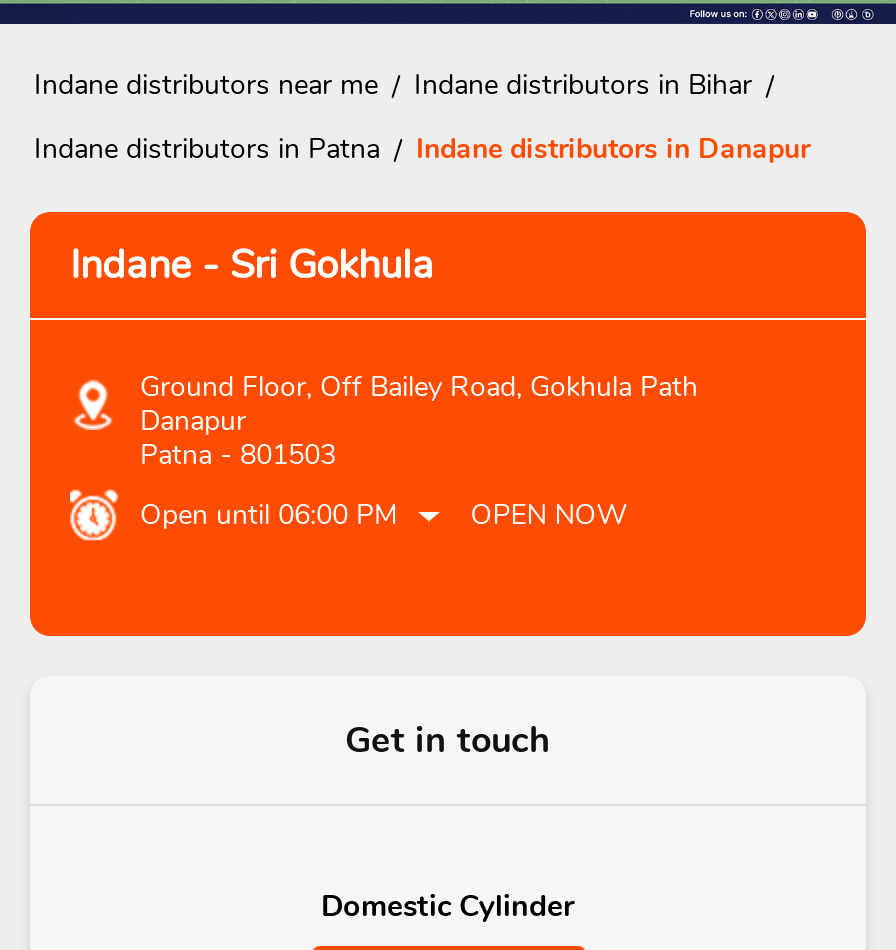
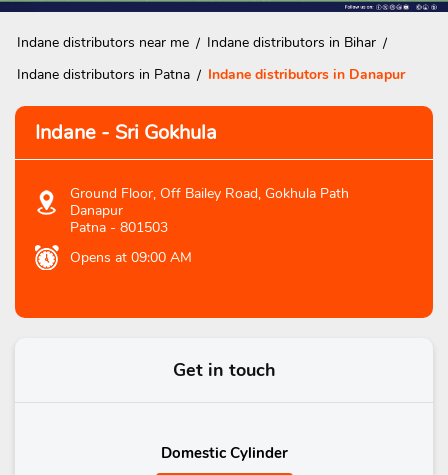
- Open until 06:00 PM
- OPEN NOW
+ Opens at 09:00 AM
